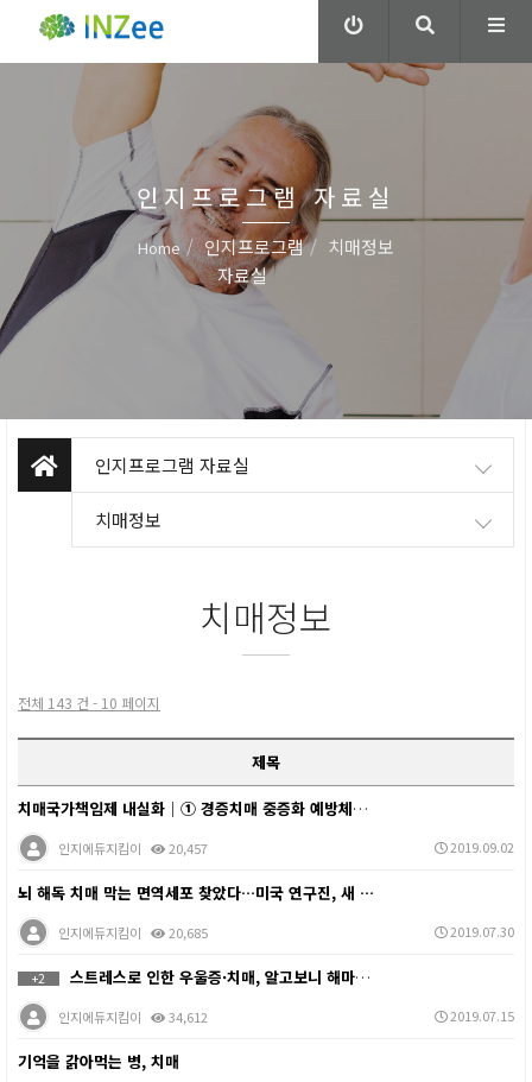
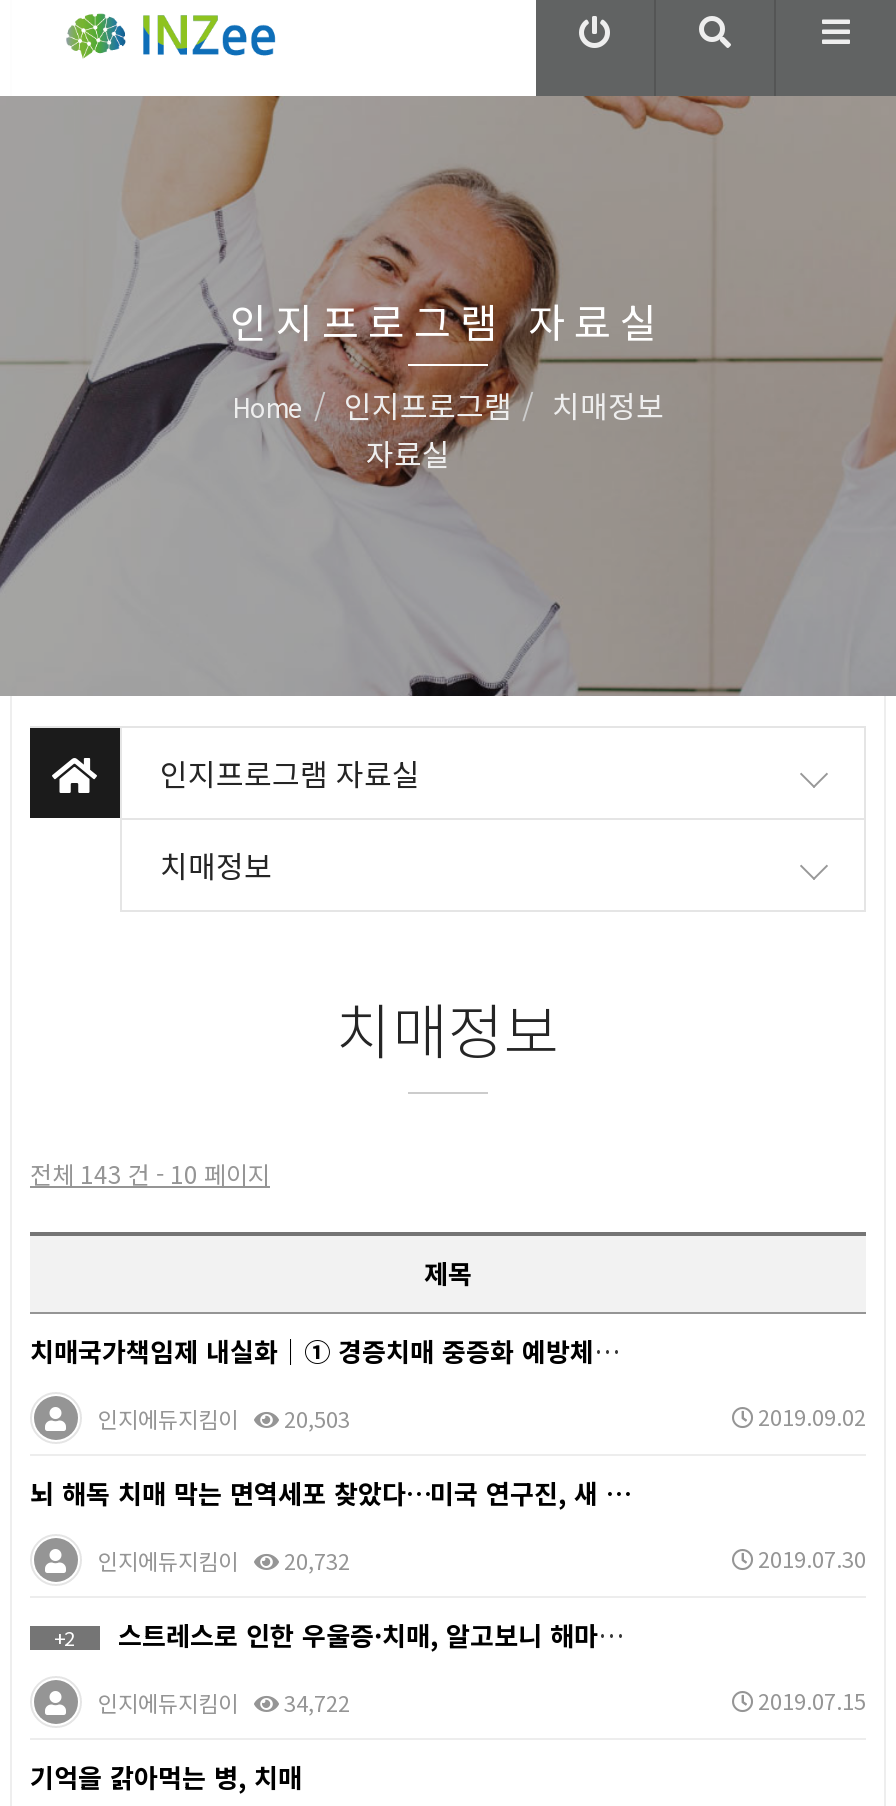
- 인지에듀지킴이 20,457
+ 인지에듀지킴이 20,503

- 인지에듀지킴이 20,685
+ 인지에듀지킴이 20,732

- 인지에듀지킴이 34,612
+ 인지에듀지킴이 34,722
